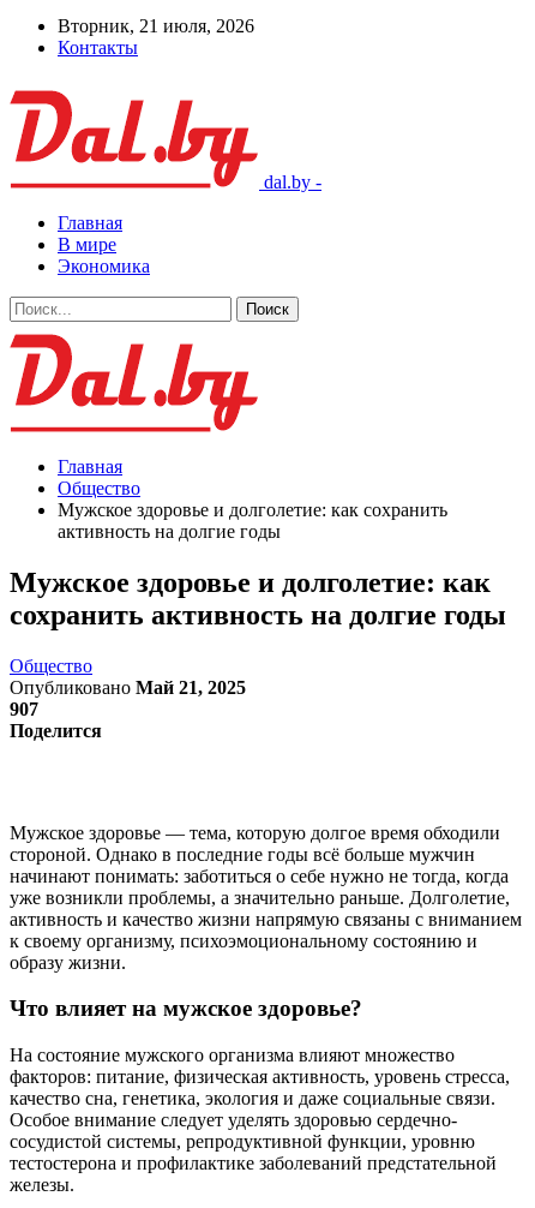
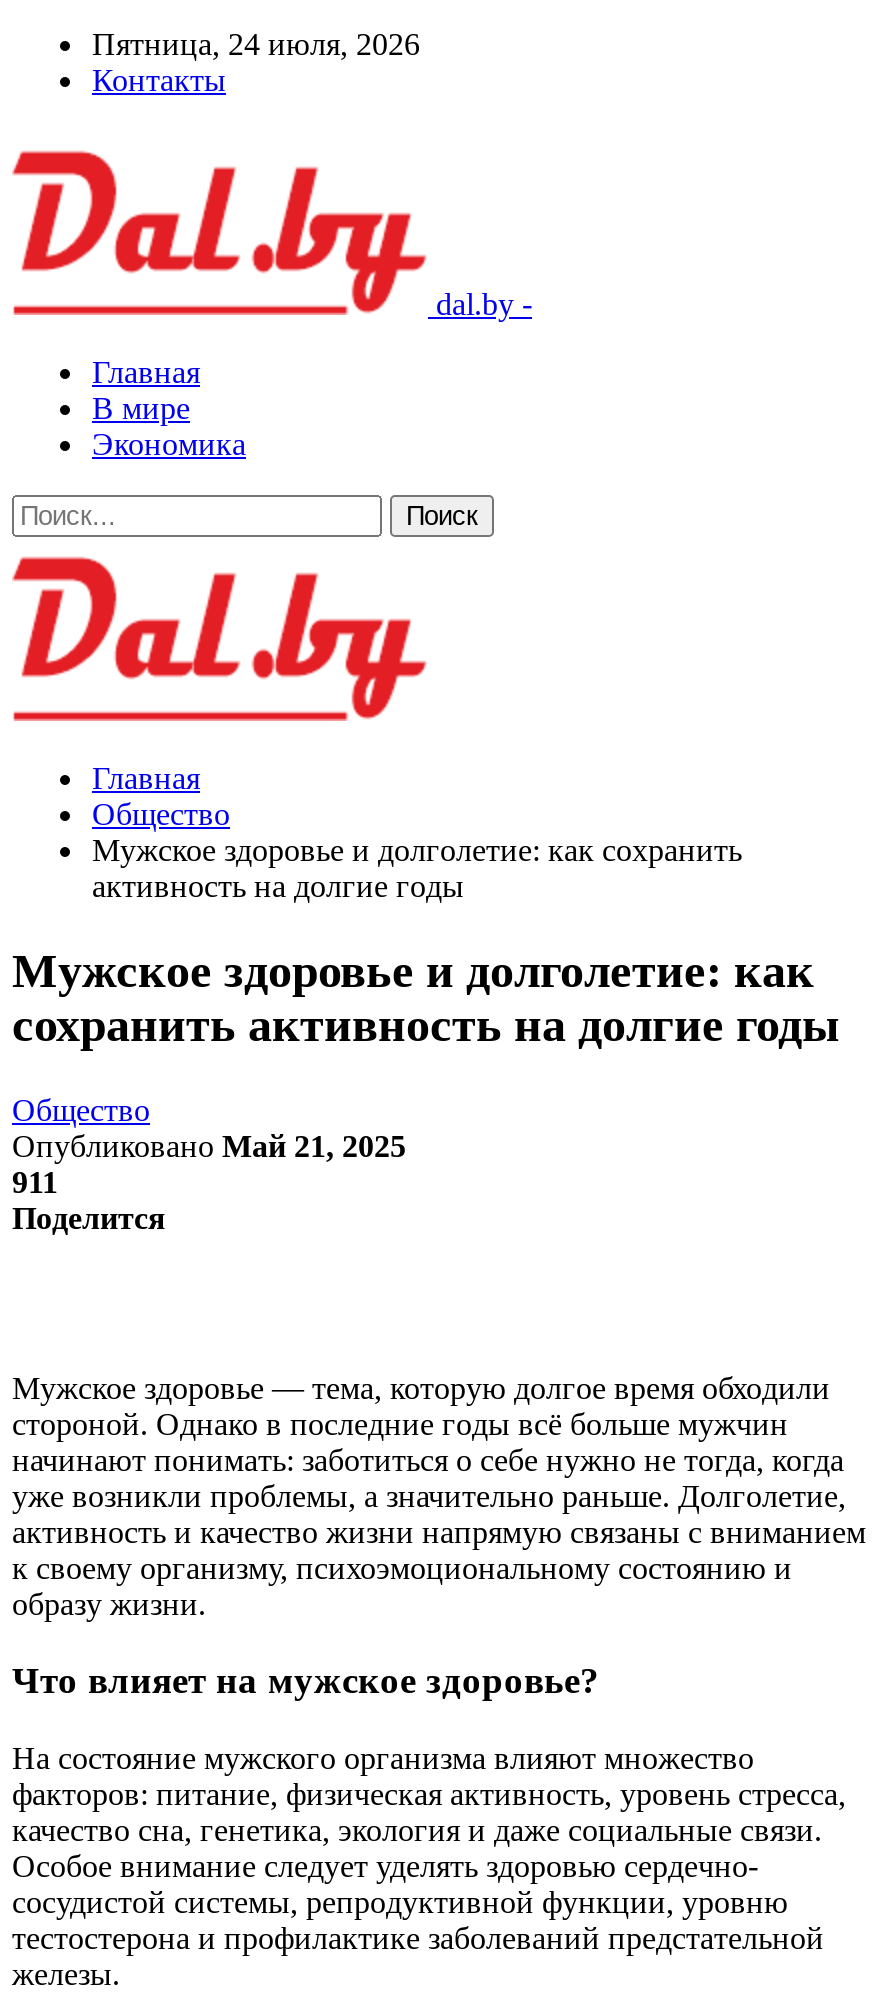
- Вторник, 21 июля, 2026
+ Пятница, 24 июля, 2026

- 907
+ 911
